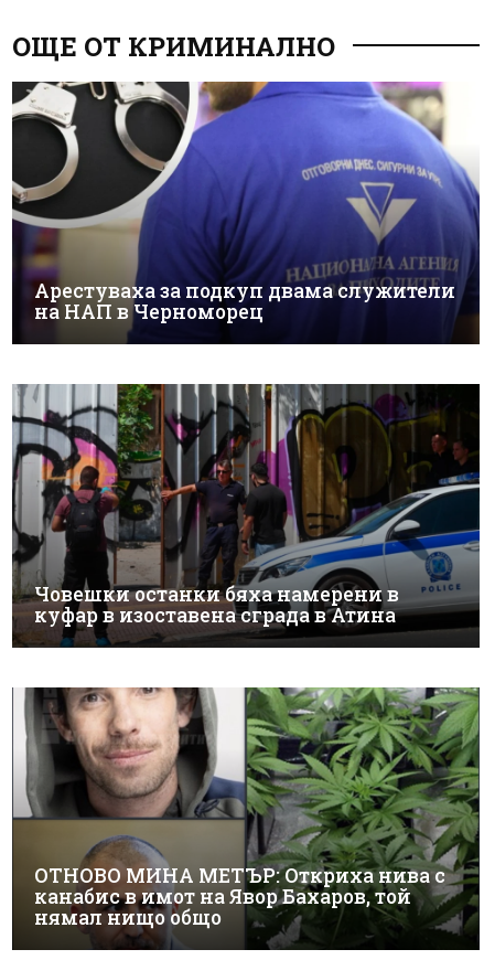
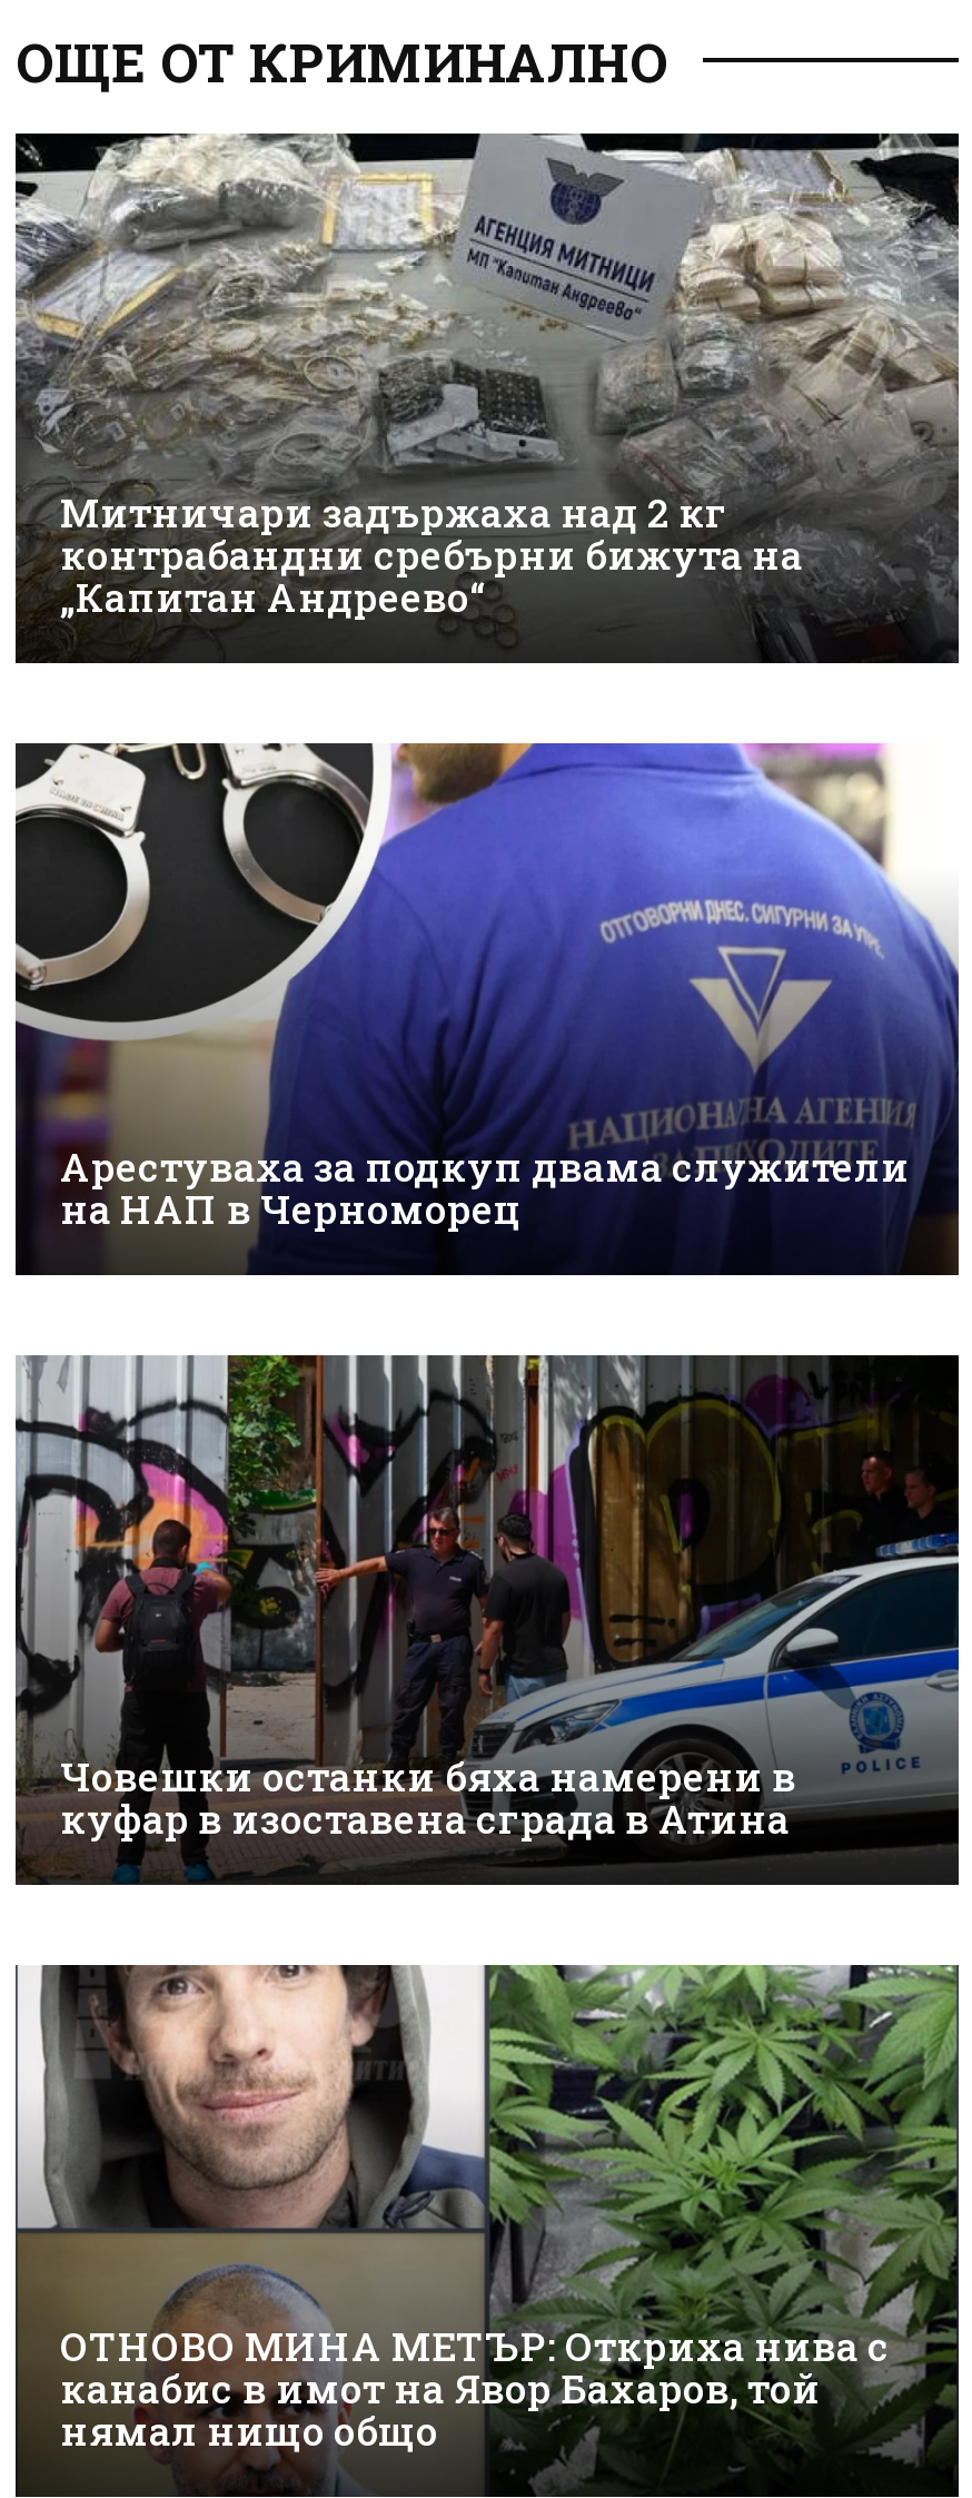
+ [image]
+ Митничари задържаха над 2 кг
+ контрабандни сребърни бижута на
+ „Капитан Андреево“
